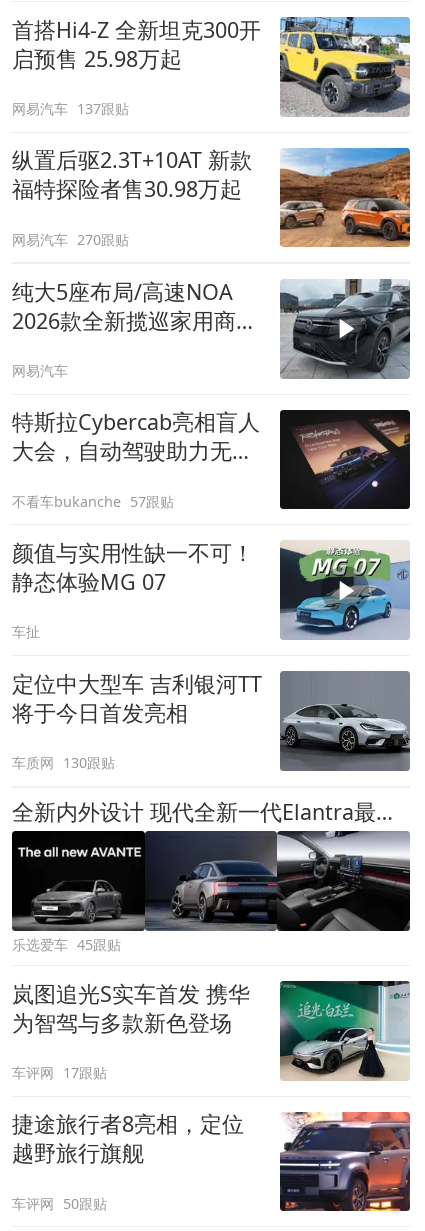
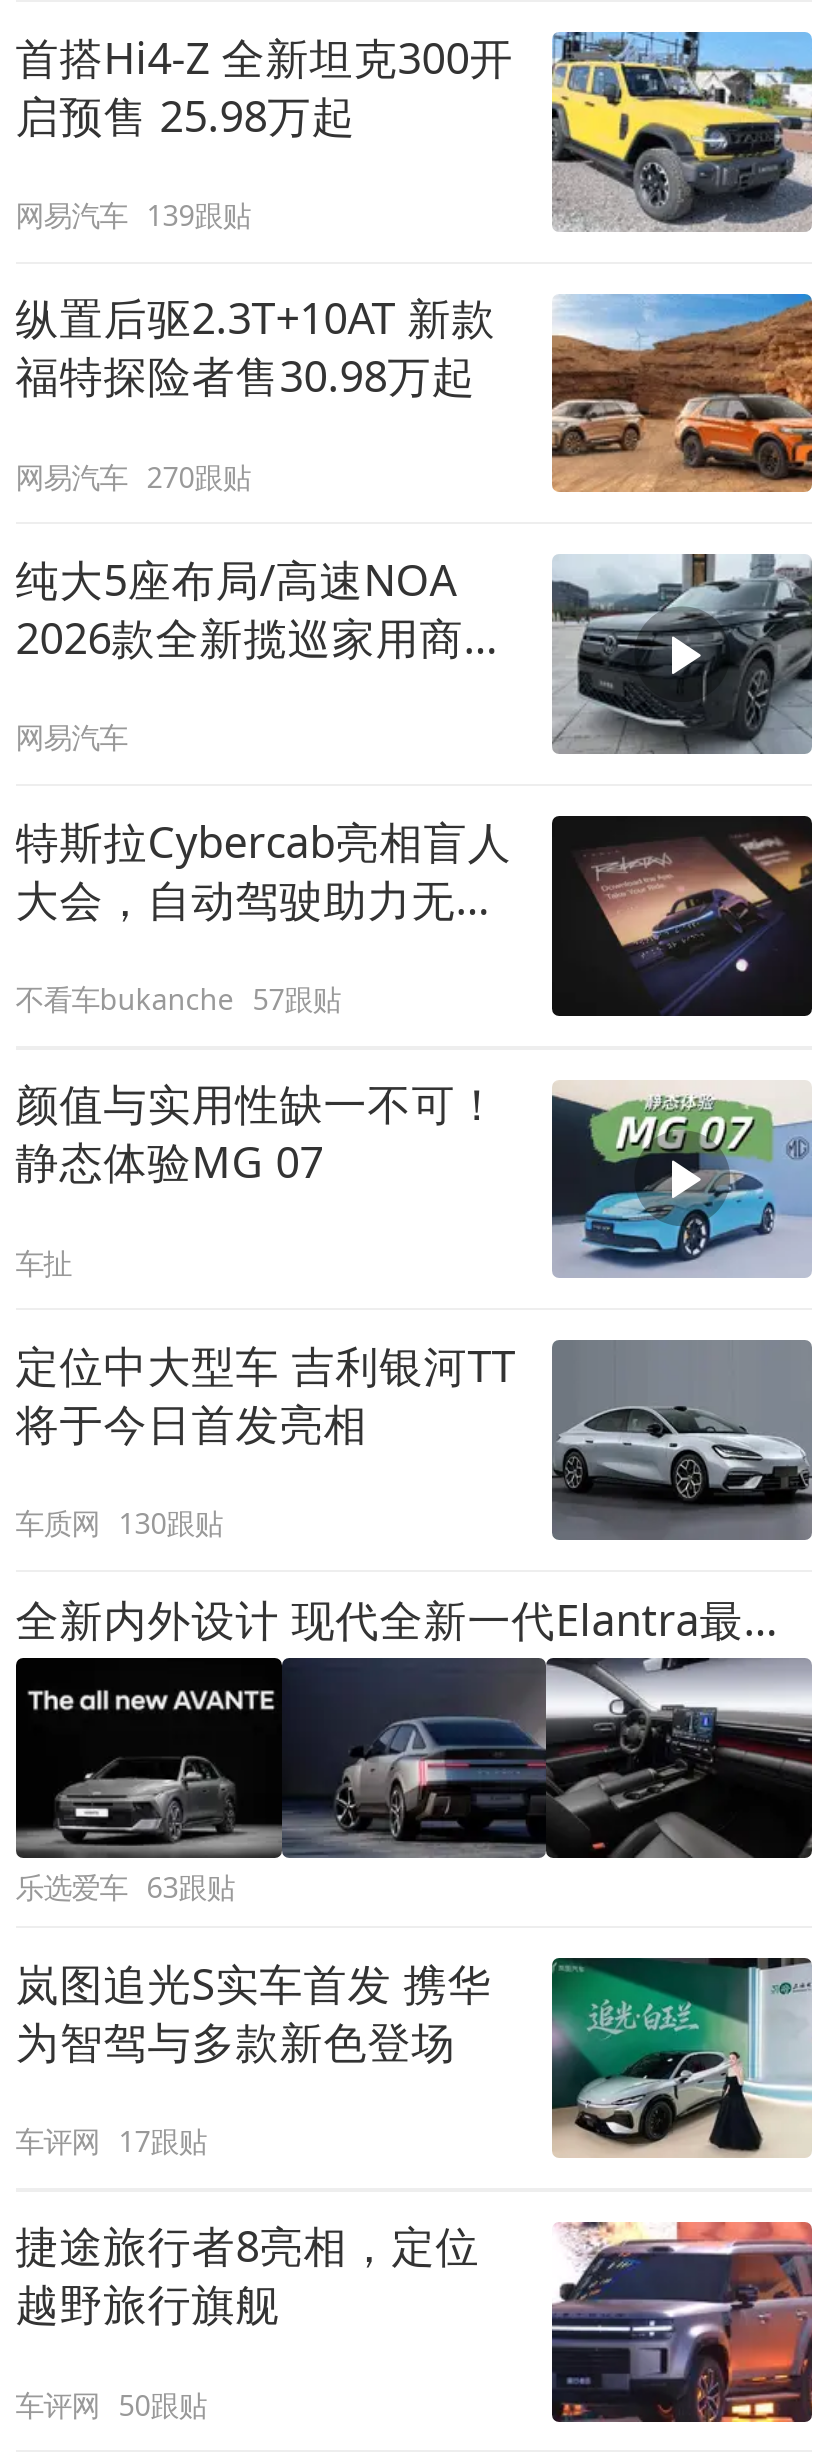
- 网易汽车 137跟贴
+ 网易汽车 139跟贴

- 乐选爱车 45跟贴
+ 乐选爱车 63跟贴
